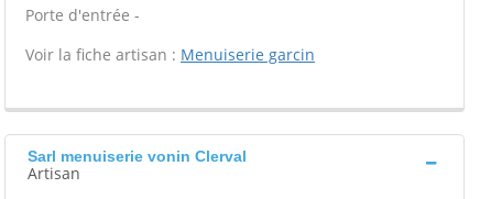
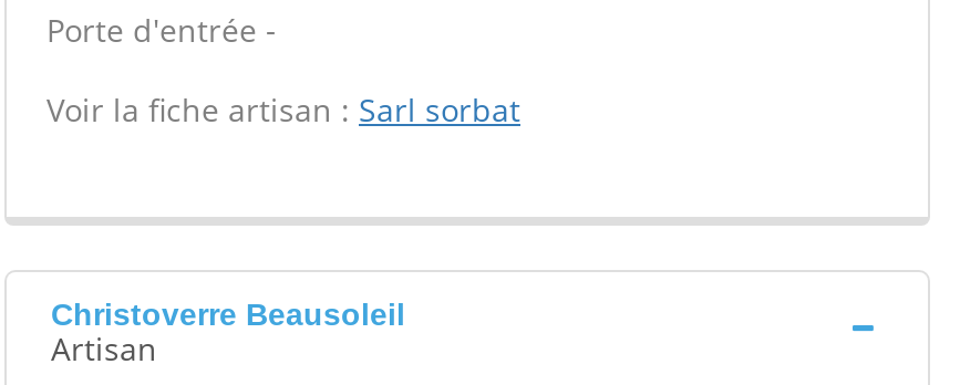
- Voir la fiche artisan : Menuiserie garcin
+ Voir la fiche artisan : Sarl sorbat

- Sarl menuiserie vonin Clerval
+ Christoverre Beausoleil
